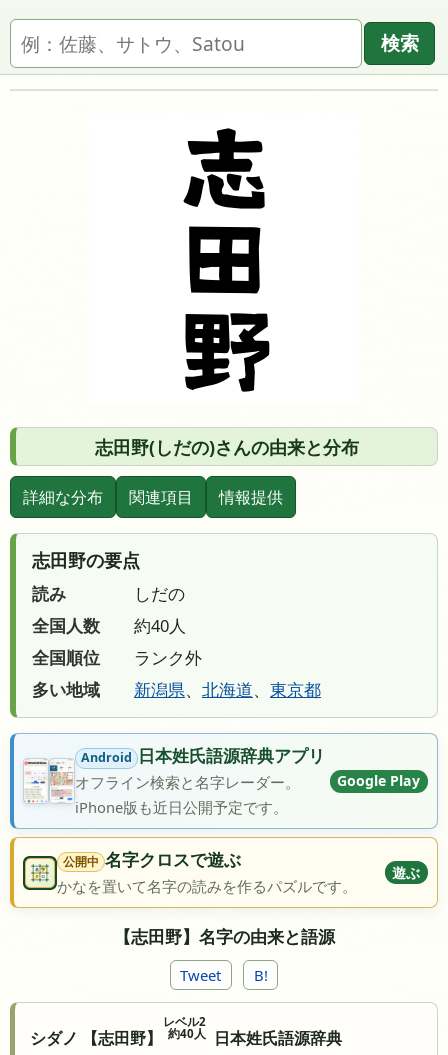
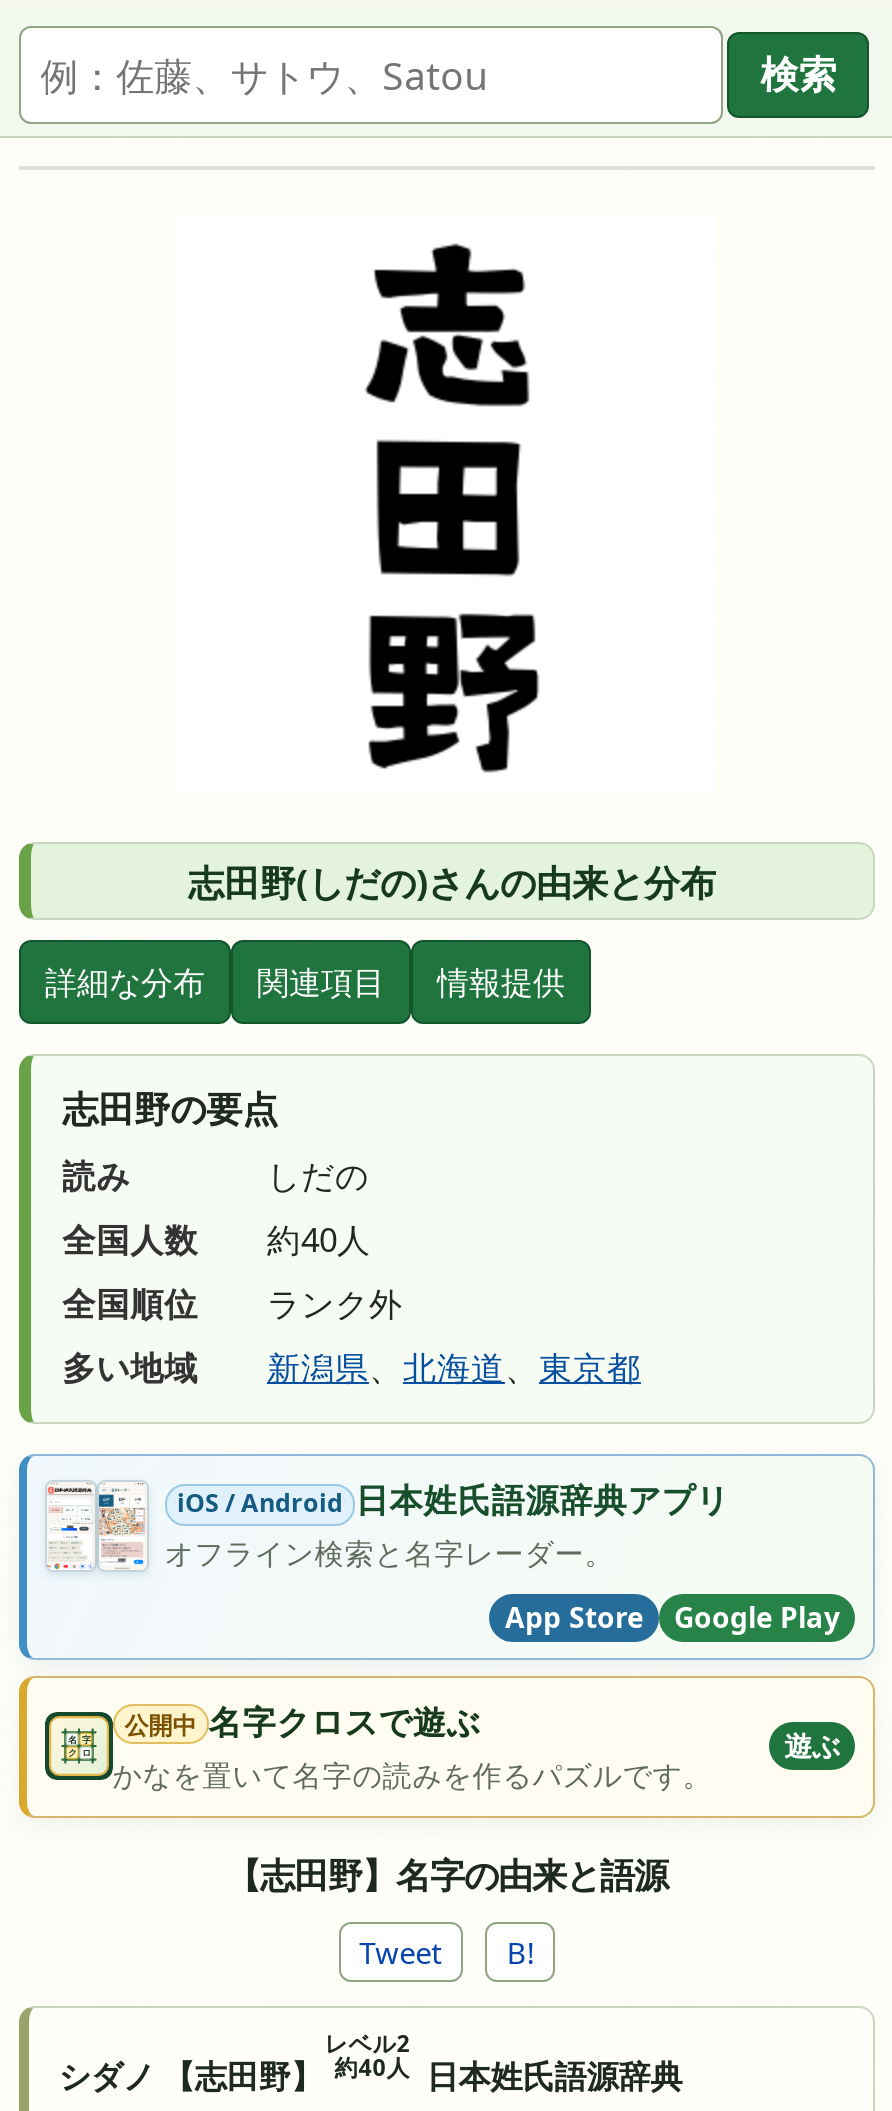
- [image]
- Android 日本姓氏語源辞典アプリ
+ [image]
+ iOS / Android 日本姓氏語源辞典アプリ

moved down: Google Play

- iPhone版も近日公開予定です。
+ App Store
